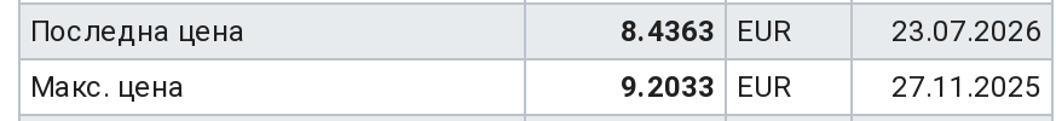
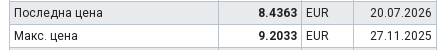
- 23.07.2026
+ 20.07.2026
